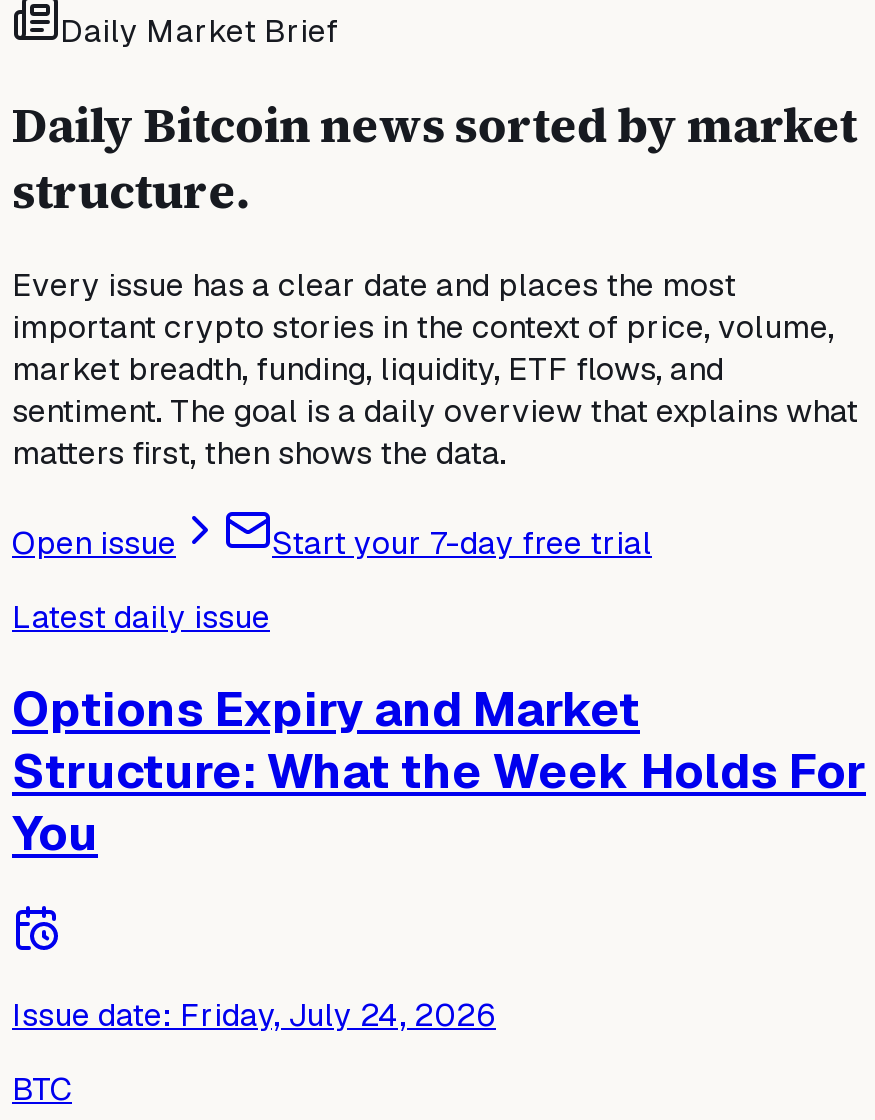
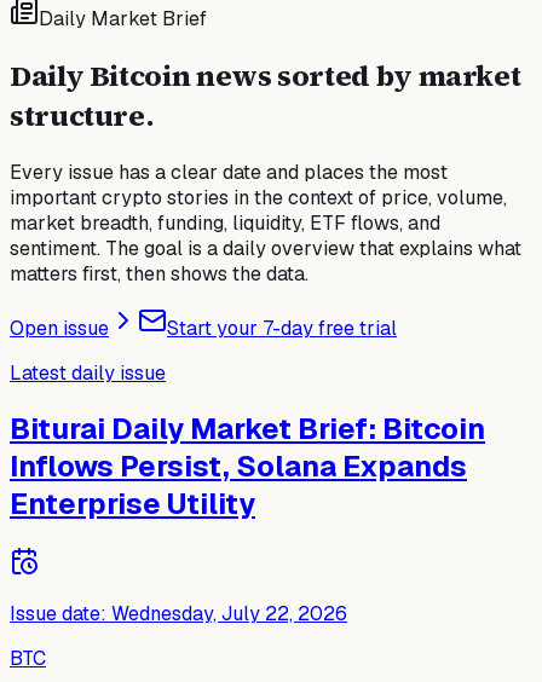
- Options Expiry and Market
- Structure: What the Week Holds For
- You
+ Biturai Daily Market Brief: Bitcoin
+ Inflows Persist, Solana Expands
+ Enterprise Utility

- Issue date: Friday, July 24, 2026
+ Issue date: Wednesday, July 22, 2026
